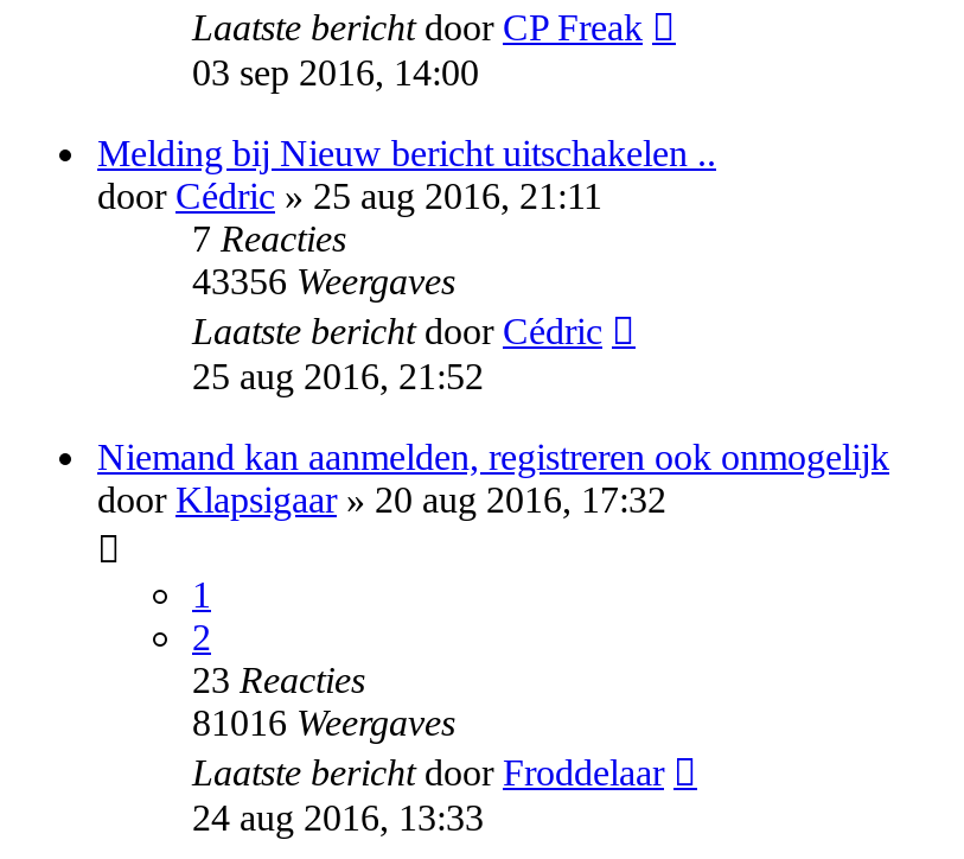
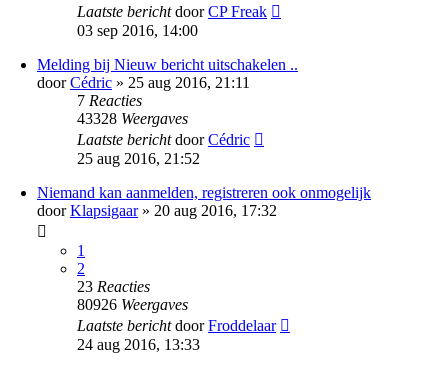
- 43356 Weergaves
+ 43328 Weergaves

- 81016 Weergaves
+ 80926 Weergaves
